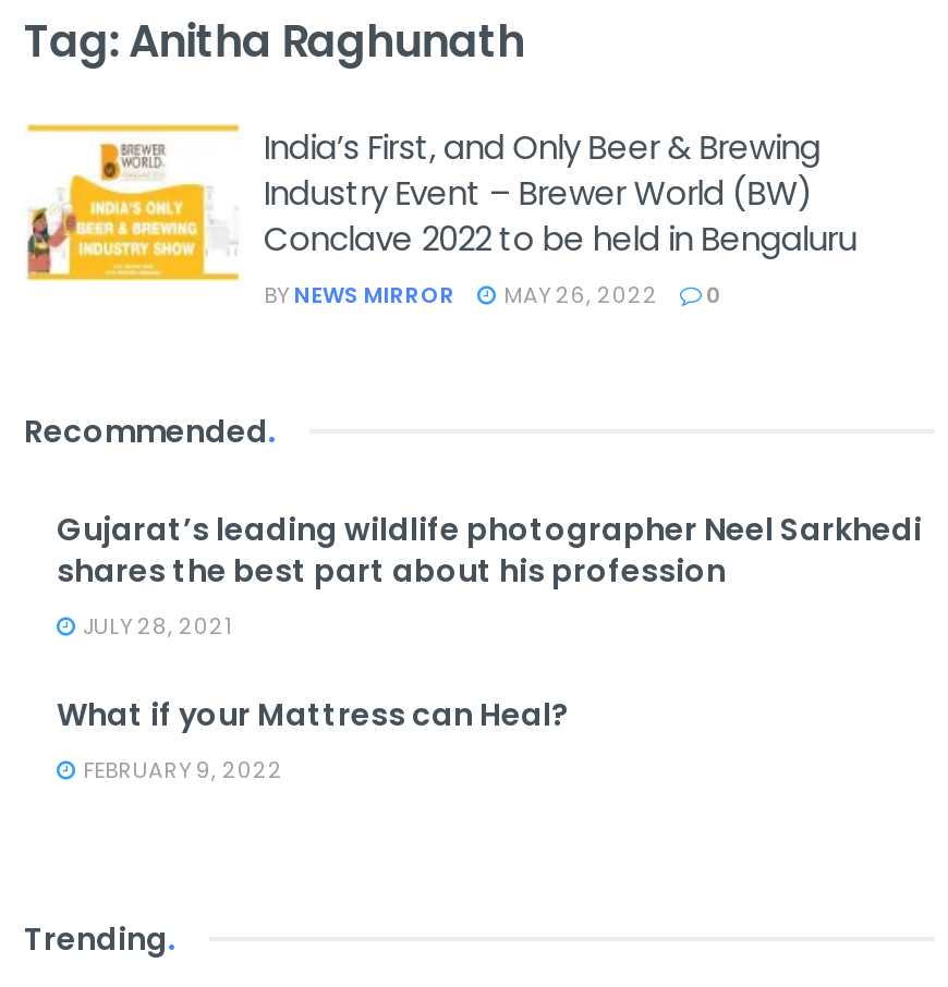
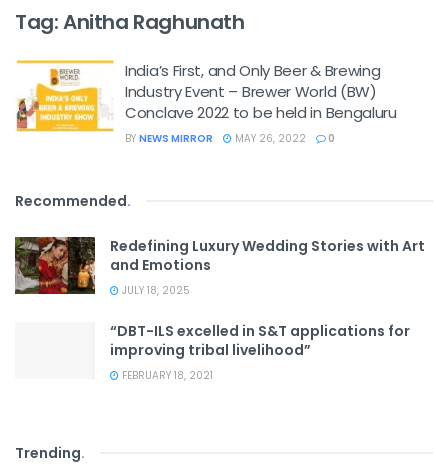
- Gujarat’s leading wildlife photographer Neel Sarkhedi
- shares the best part about his profession
- JULY 28, 2021
+ Redefining Luxury Wedding Stories with Art
+ and Emotions
+ JULY 18, 2025

- What if your Mattress can Heal?
- FEBRUARY 9, 2022
+ “DBT-ILS excelled in S&T applications for
+ improving tribal livelihood”
+ FEBRUARY 18, 2021
